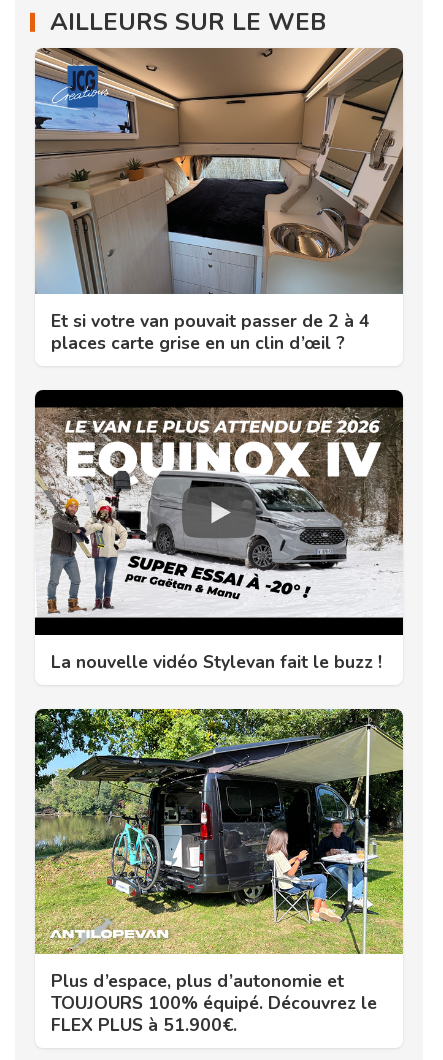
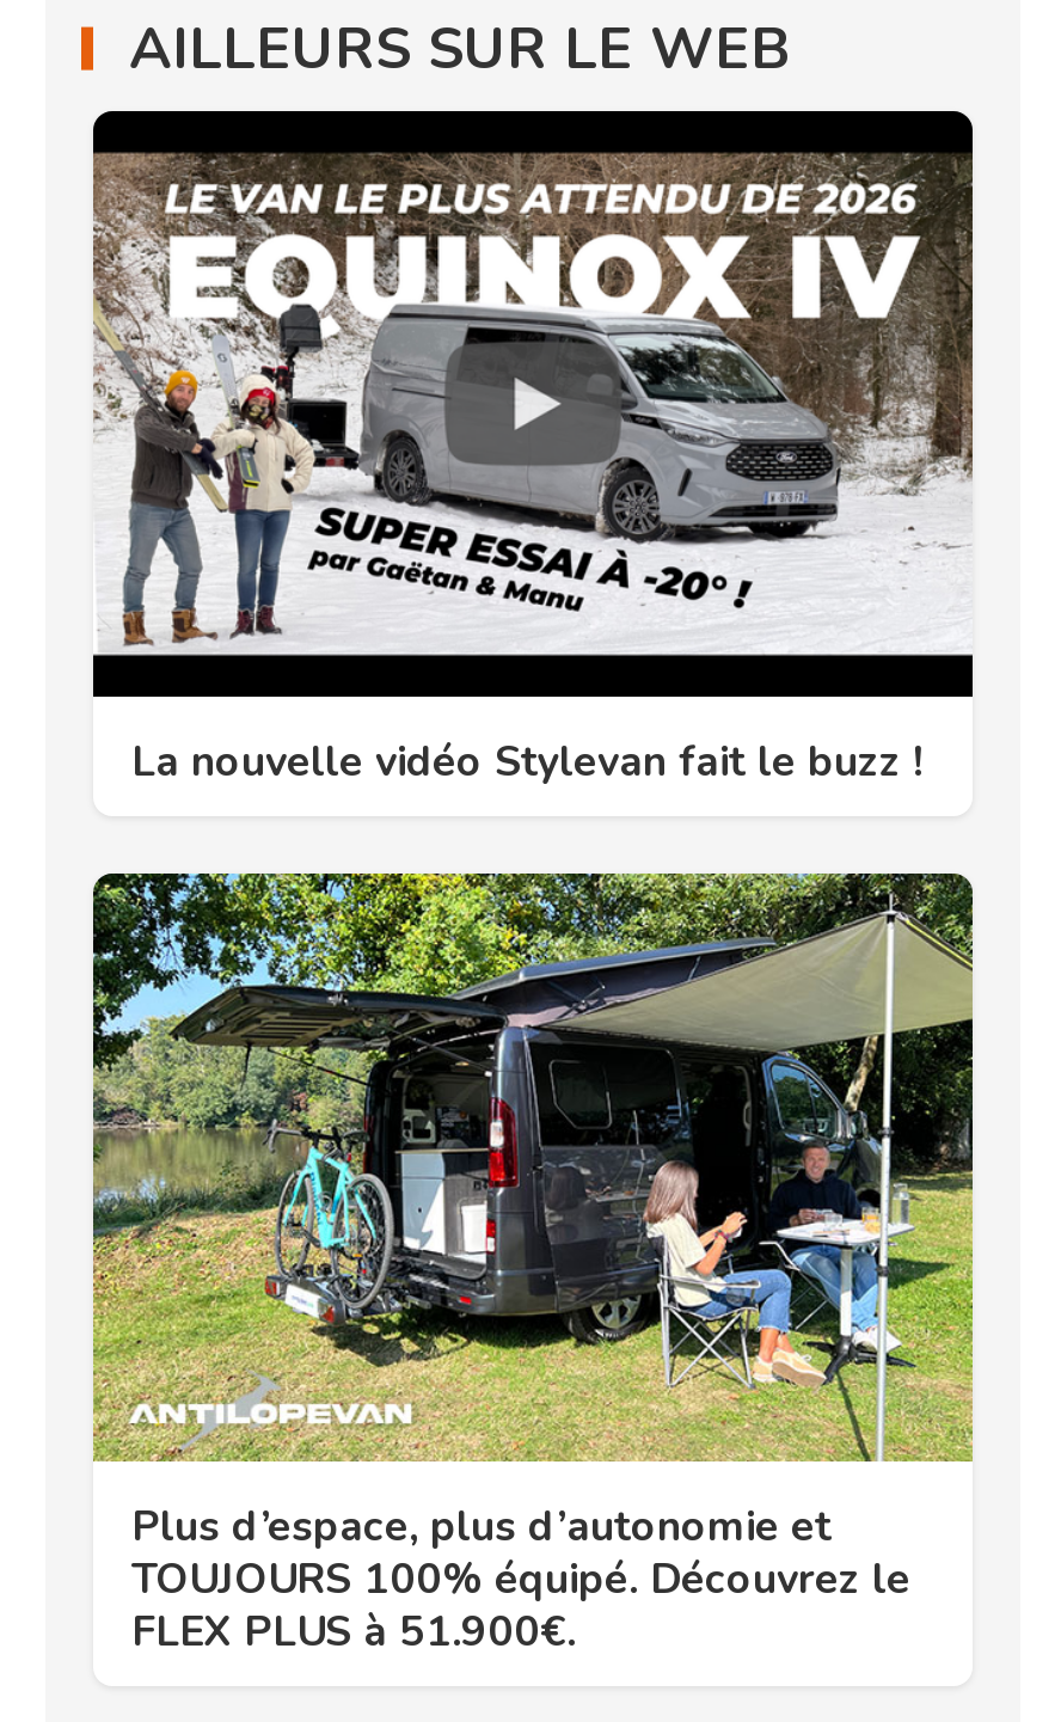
- [image]
- Et si votre van pouvait passer de 2 à 4
- places carte grise en un clin d’œil ?
